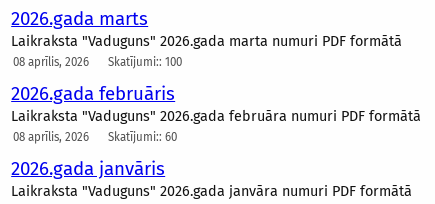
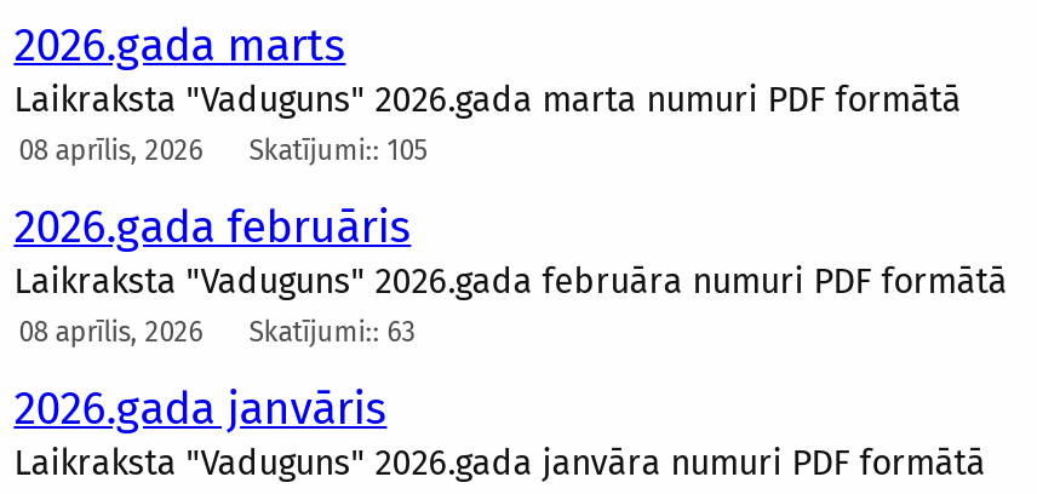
- 08 aprīlis, 2026 Skatījumi:: 100
+ 08 aprīlis, 2026 Skatījumi:: 105

- 08 aprīlis, 2026 Skatījumi:: 60
+ 08 aprīlis, 2026 Skatījumi:: 63
